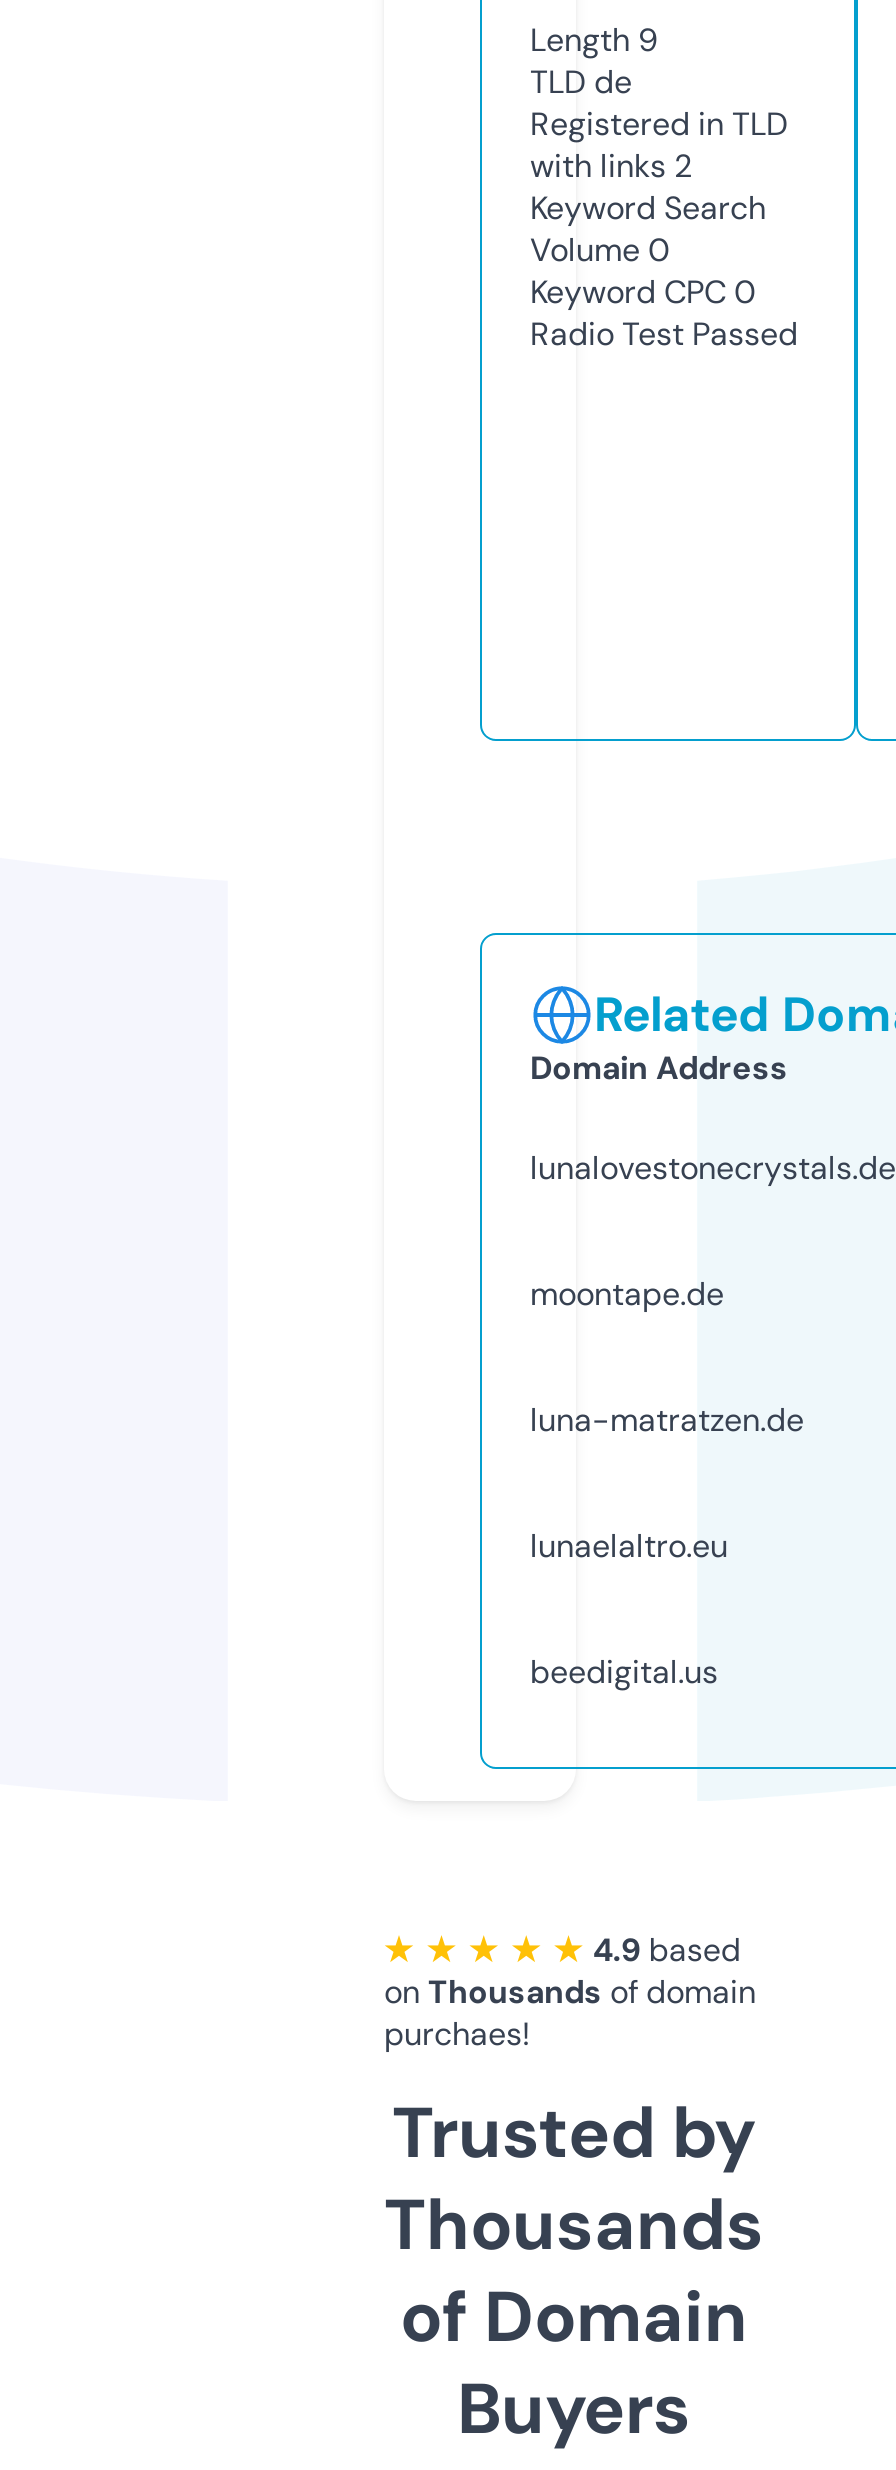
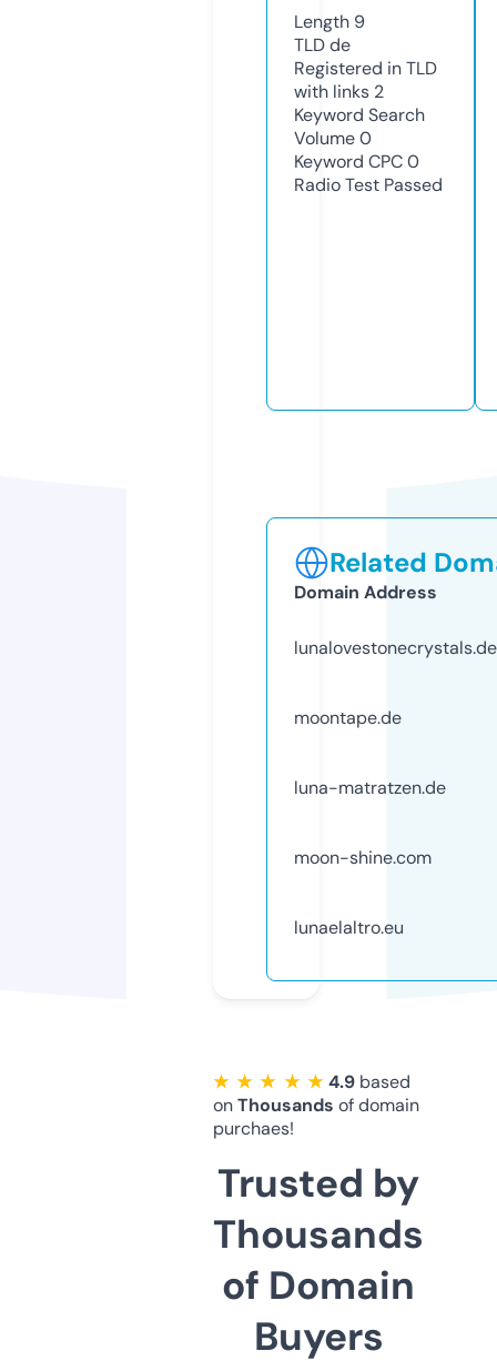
+ moon-shine.com

moved down: lunaelaltro.eu

- beedigital.us
